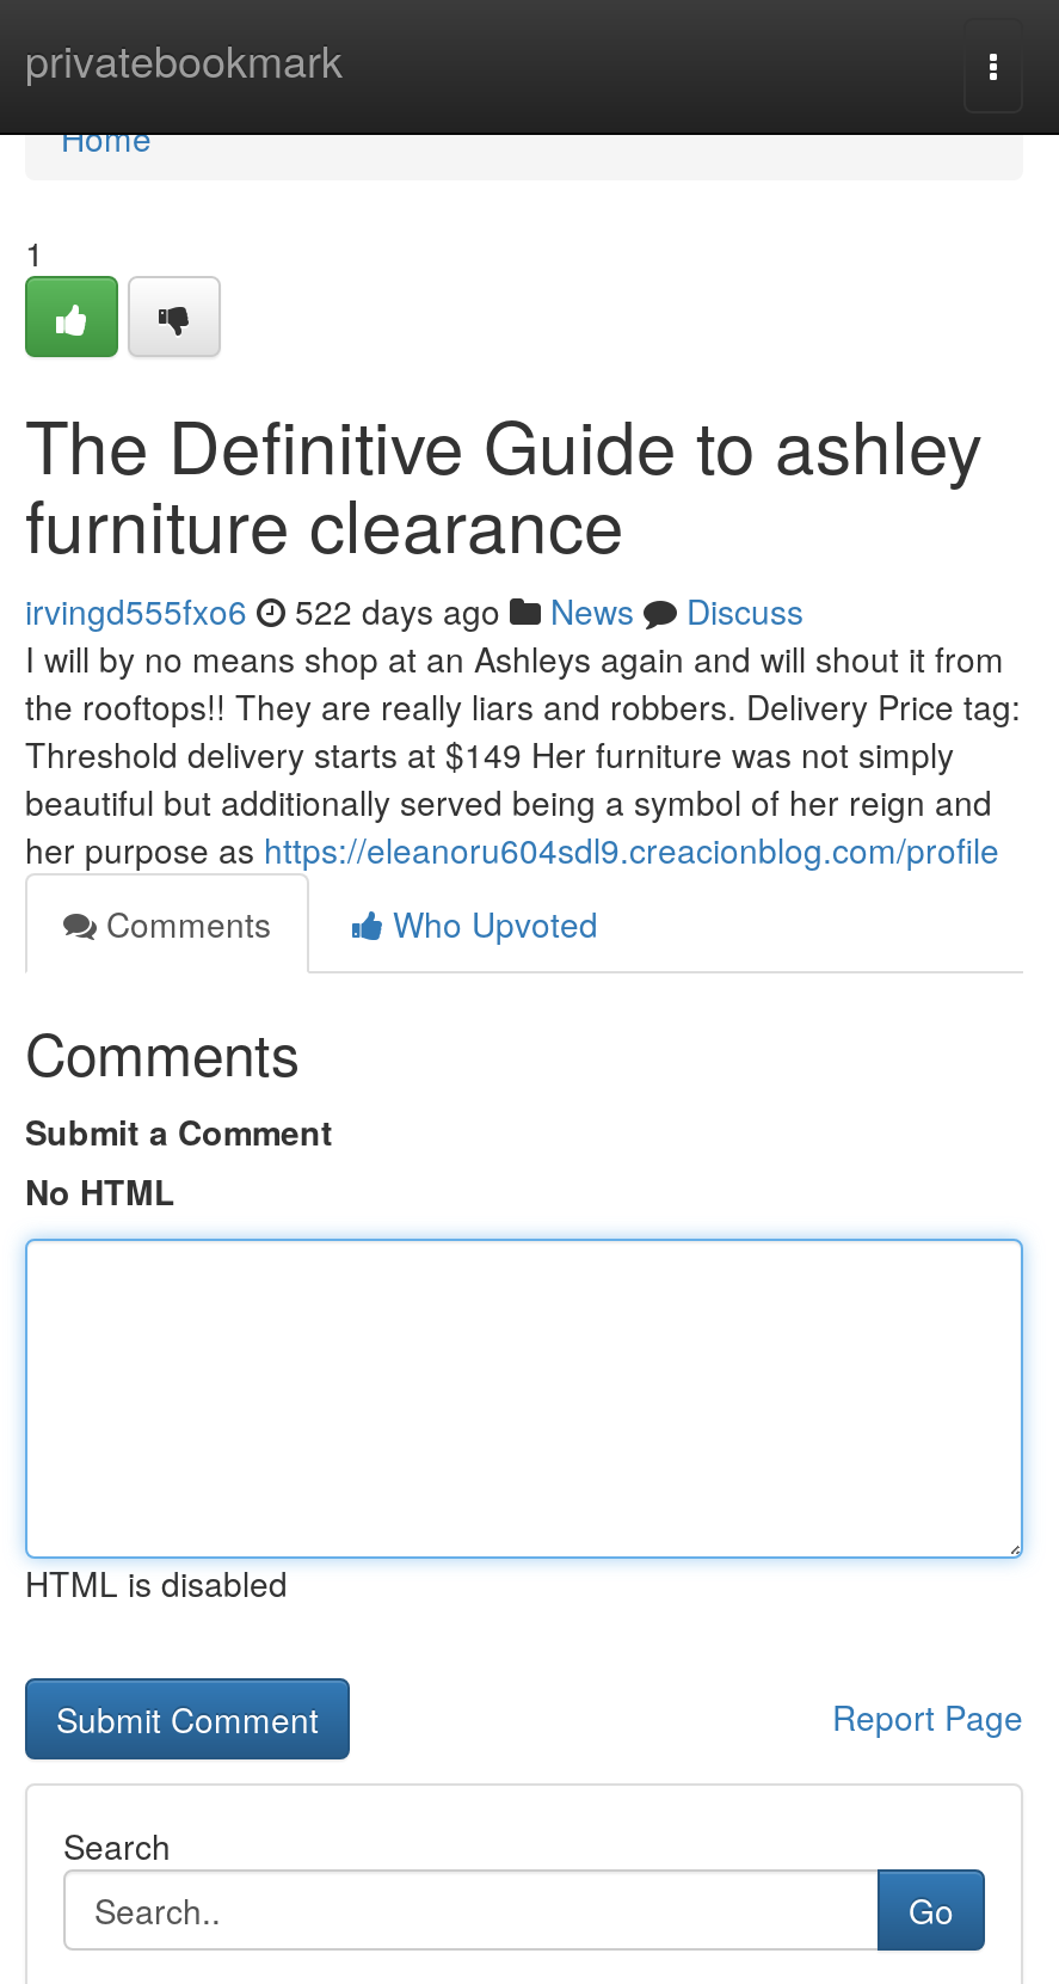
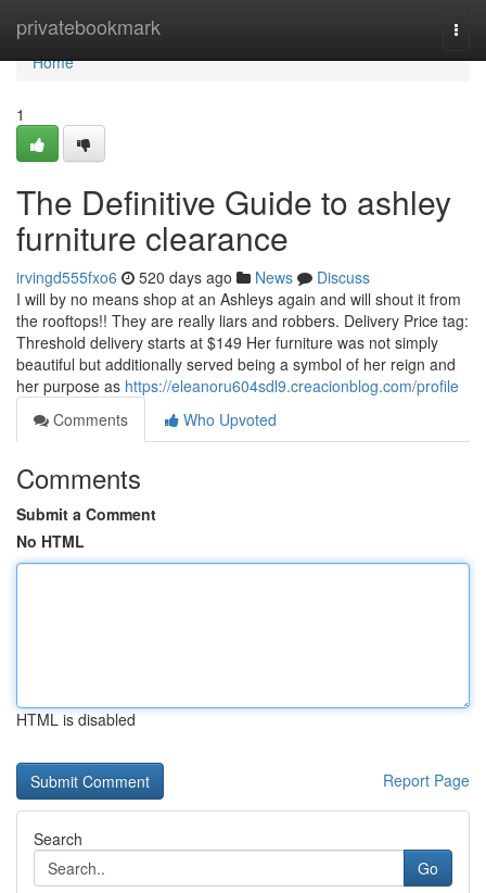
- irvingd555fxo6 522 days ago News Discuss
+ irvingd555fxo6 520 days ago News Discuss
